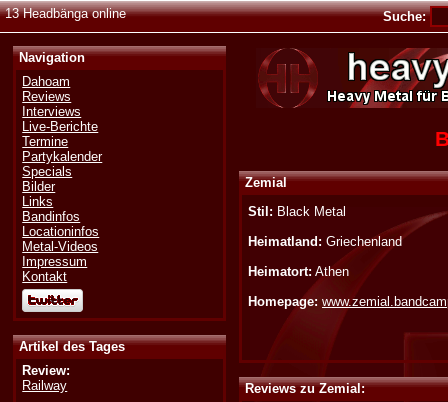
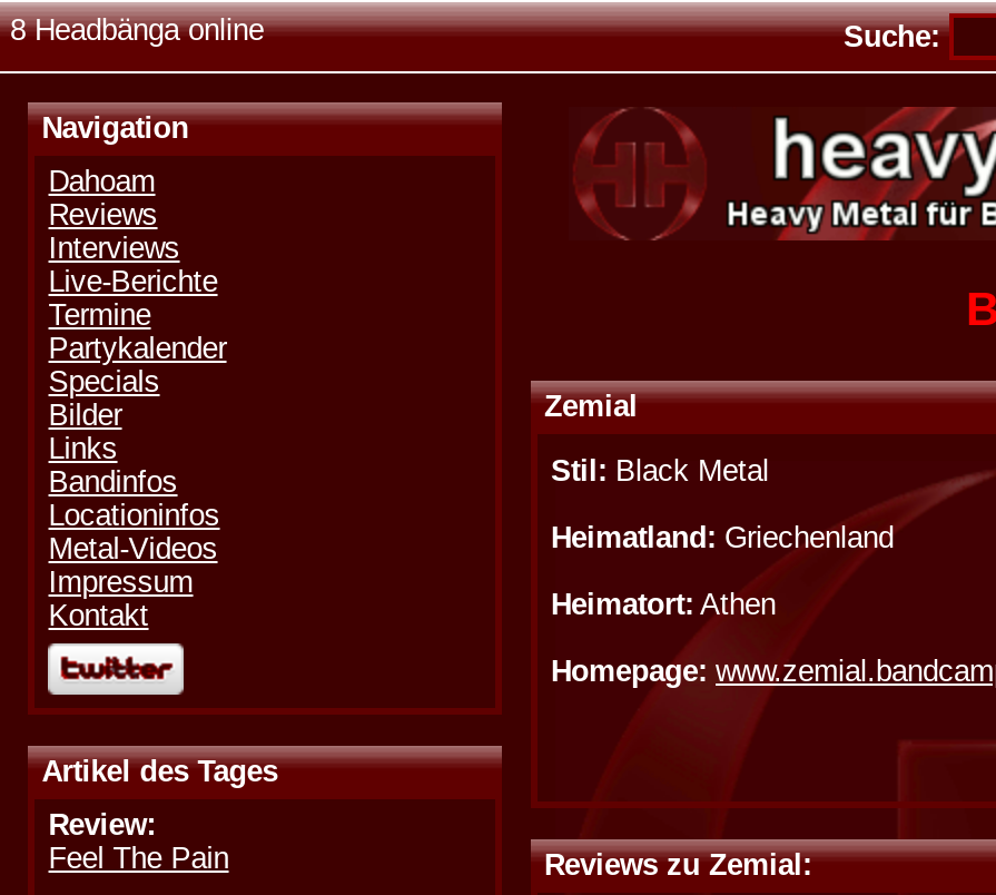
- 13 Headbänga online
+ 8 Headbänga online

- Railway
+ Feel The Pain
